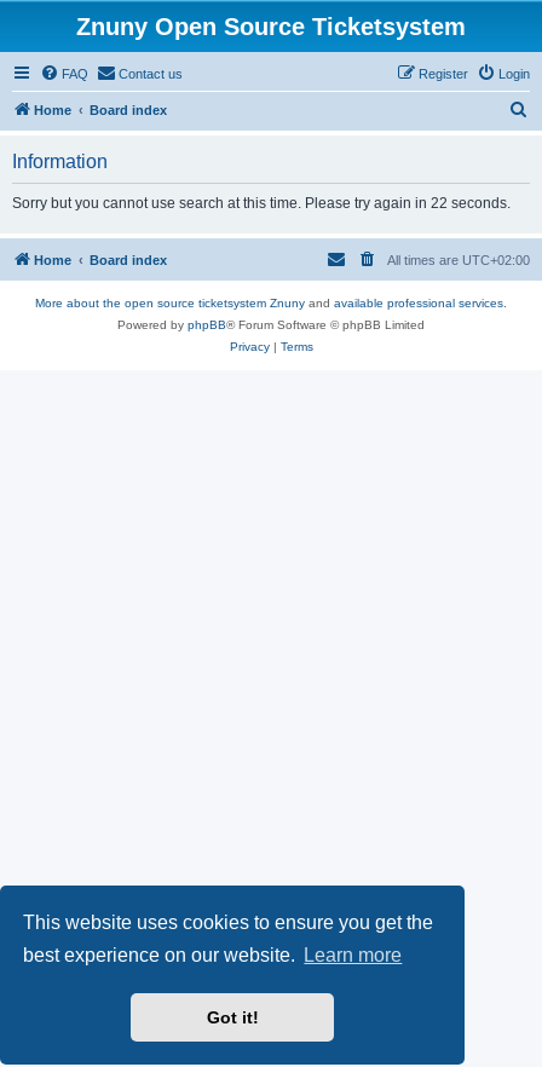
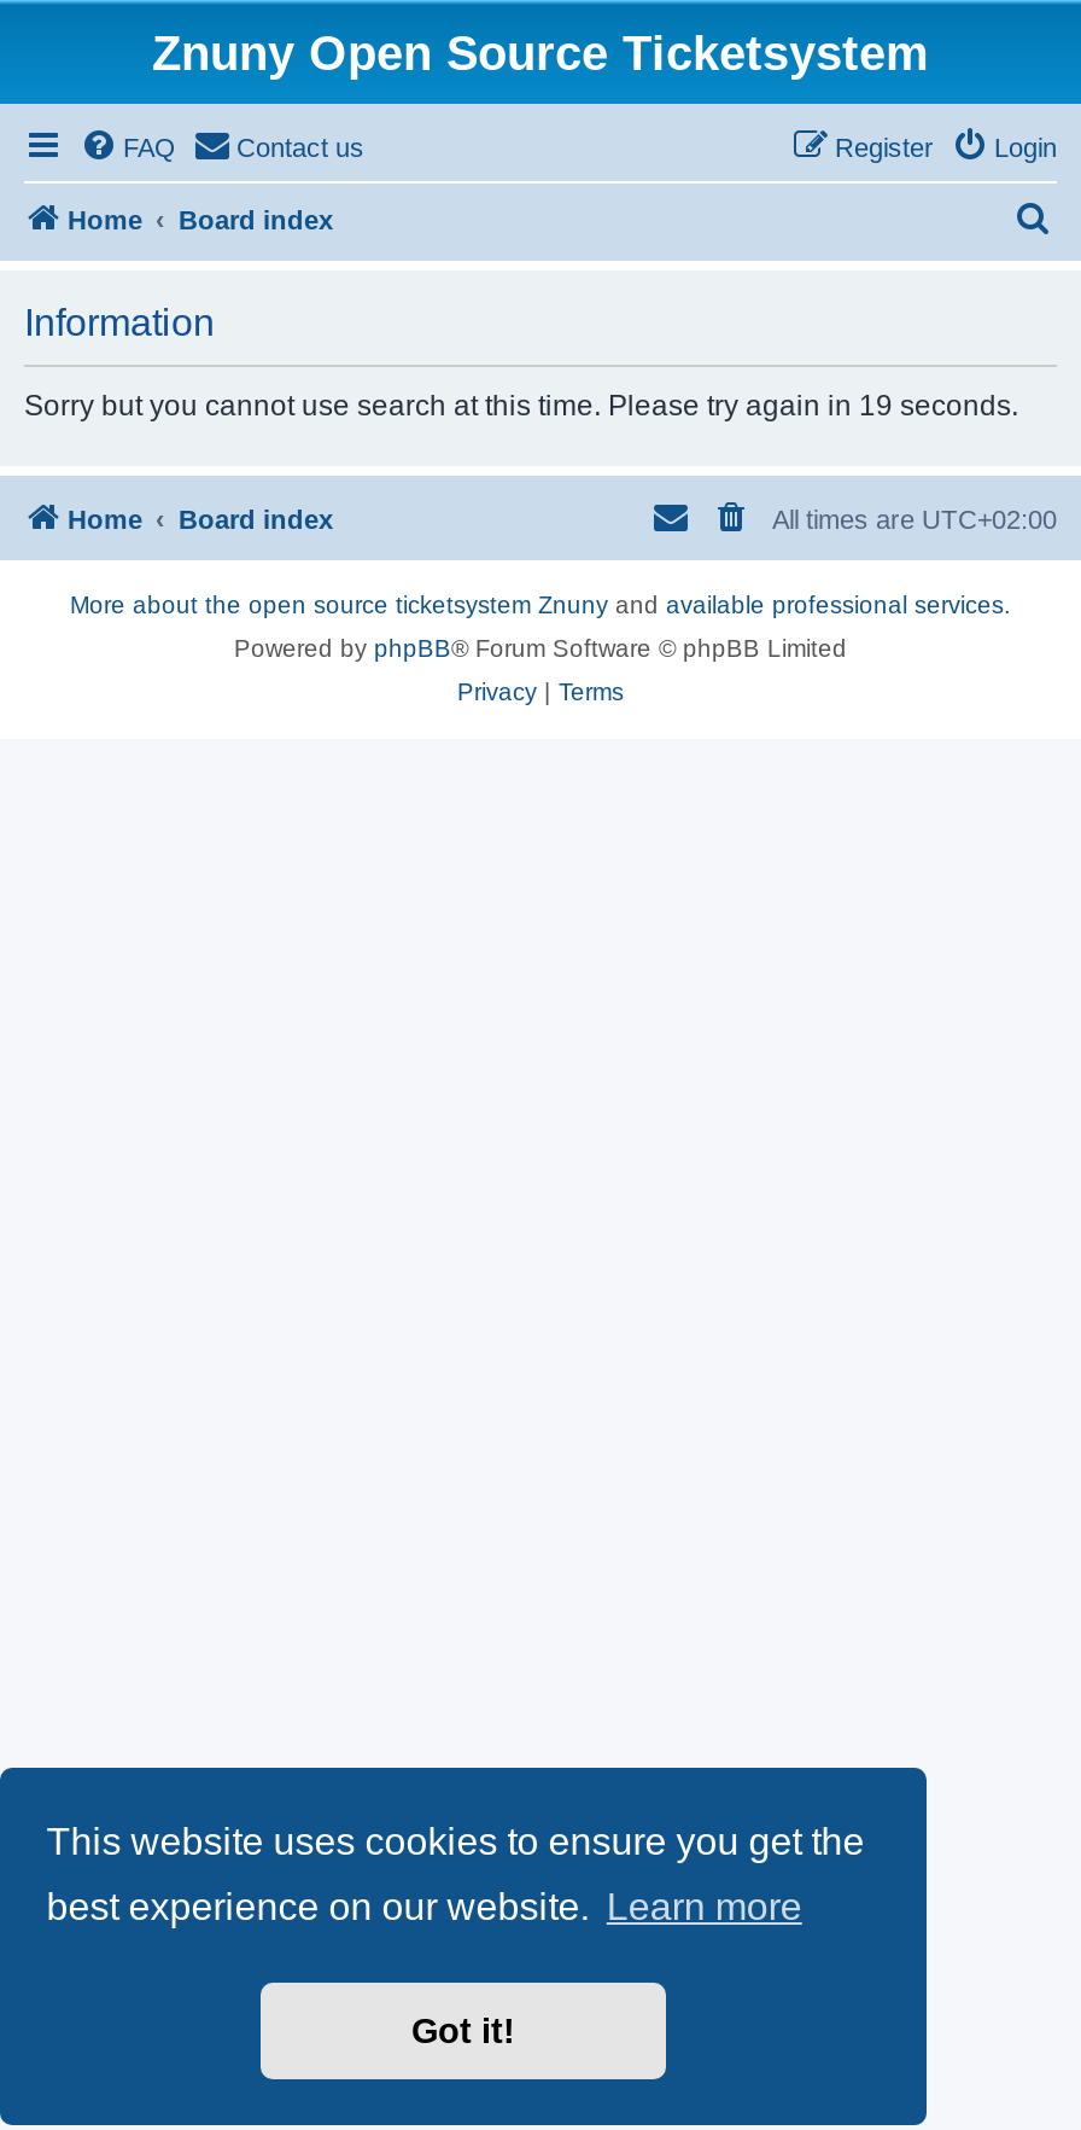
- Sorry but you cannot use search at this time. Please try again in 22 seconds.
+ Sorry but you cannot use search at this time. Please try again in 19 seconds.
